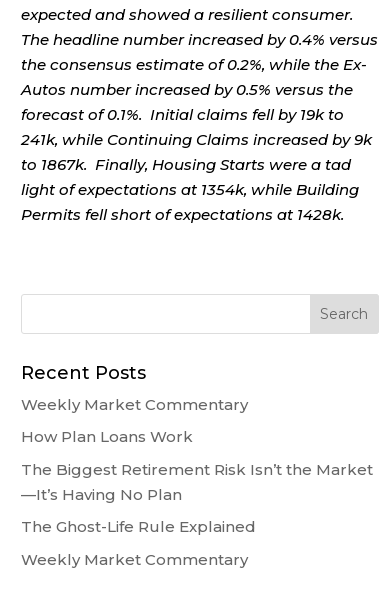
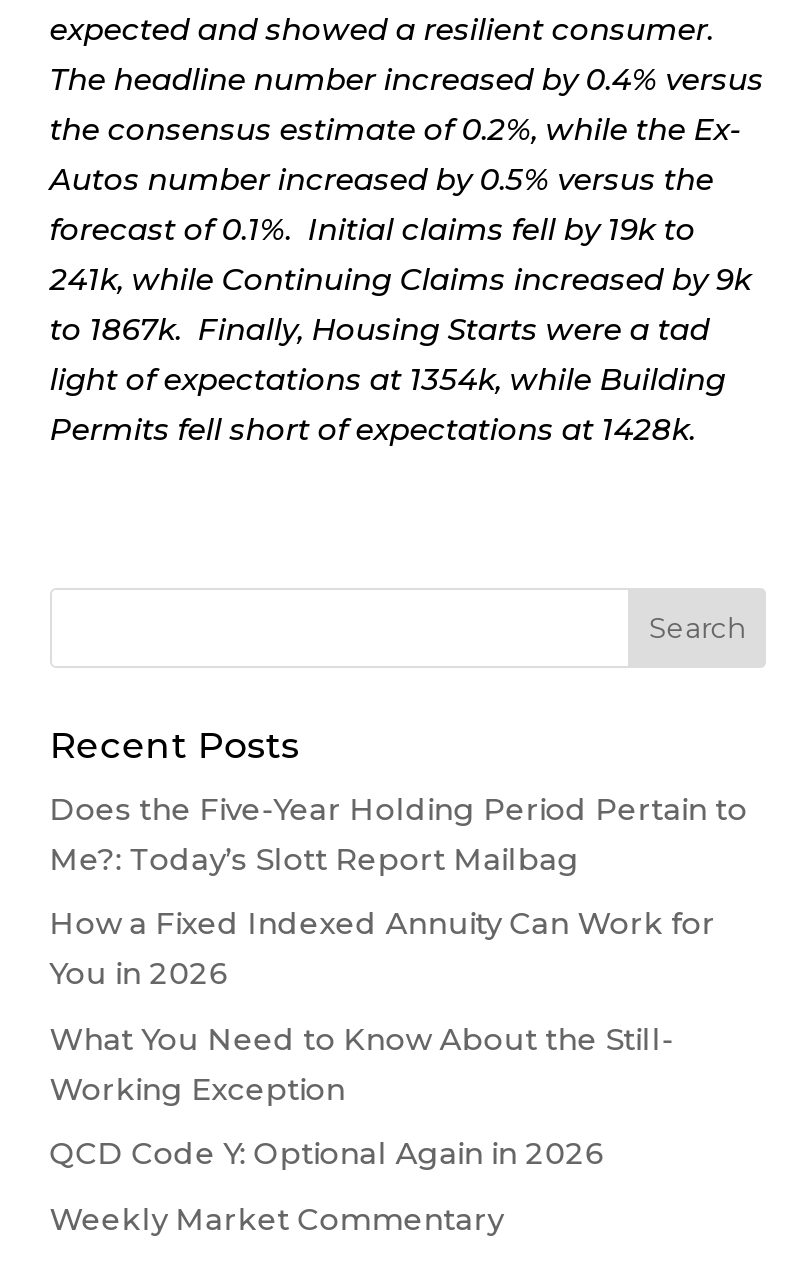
- Weekly Market Commentary
+ Does the Five-Year Holding Period Pertain to
+ Me?: Today’s Slott Report Mailbag

- How Plan Loans Work
+ How a Fixed Indexed Annuity Can Work for
+ You in 2026

- The Biggest Retirement Risk Isn’t the Market
- —It’s Having No Plan
+ What You Need to Know About the Still-
+ Working Exception

- The Ghost-Life Rule Explained
+ QCD Code Y: Optional Again in 2026
